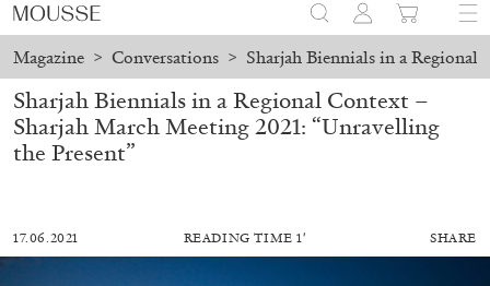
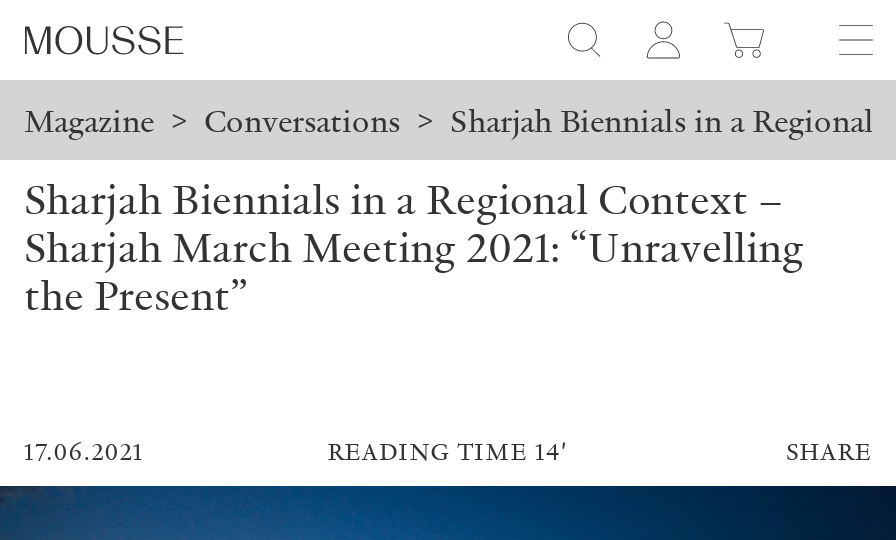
- READING TIME 1′
+ READING TIME 14′
